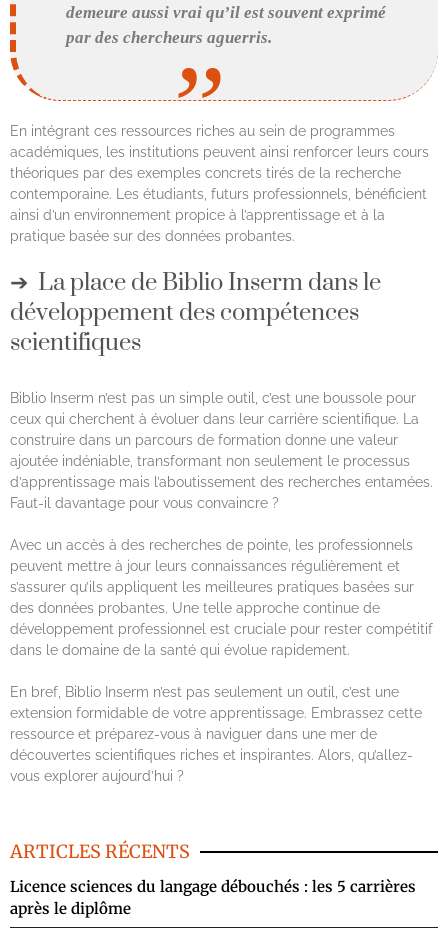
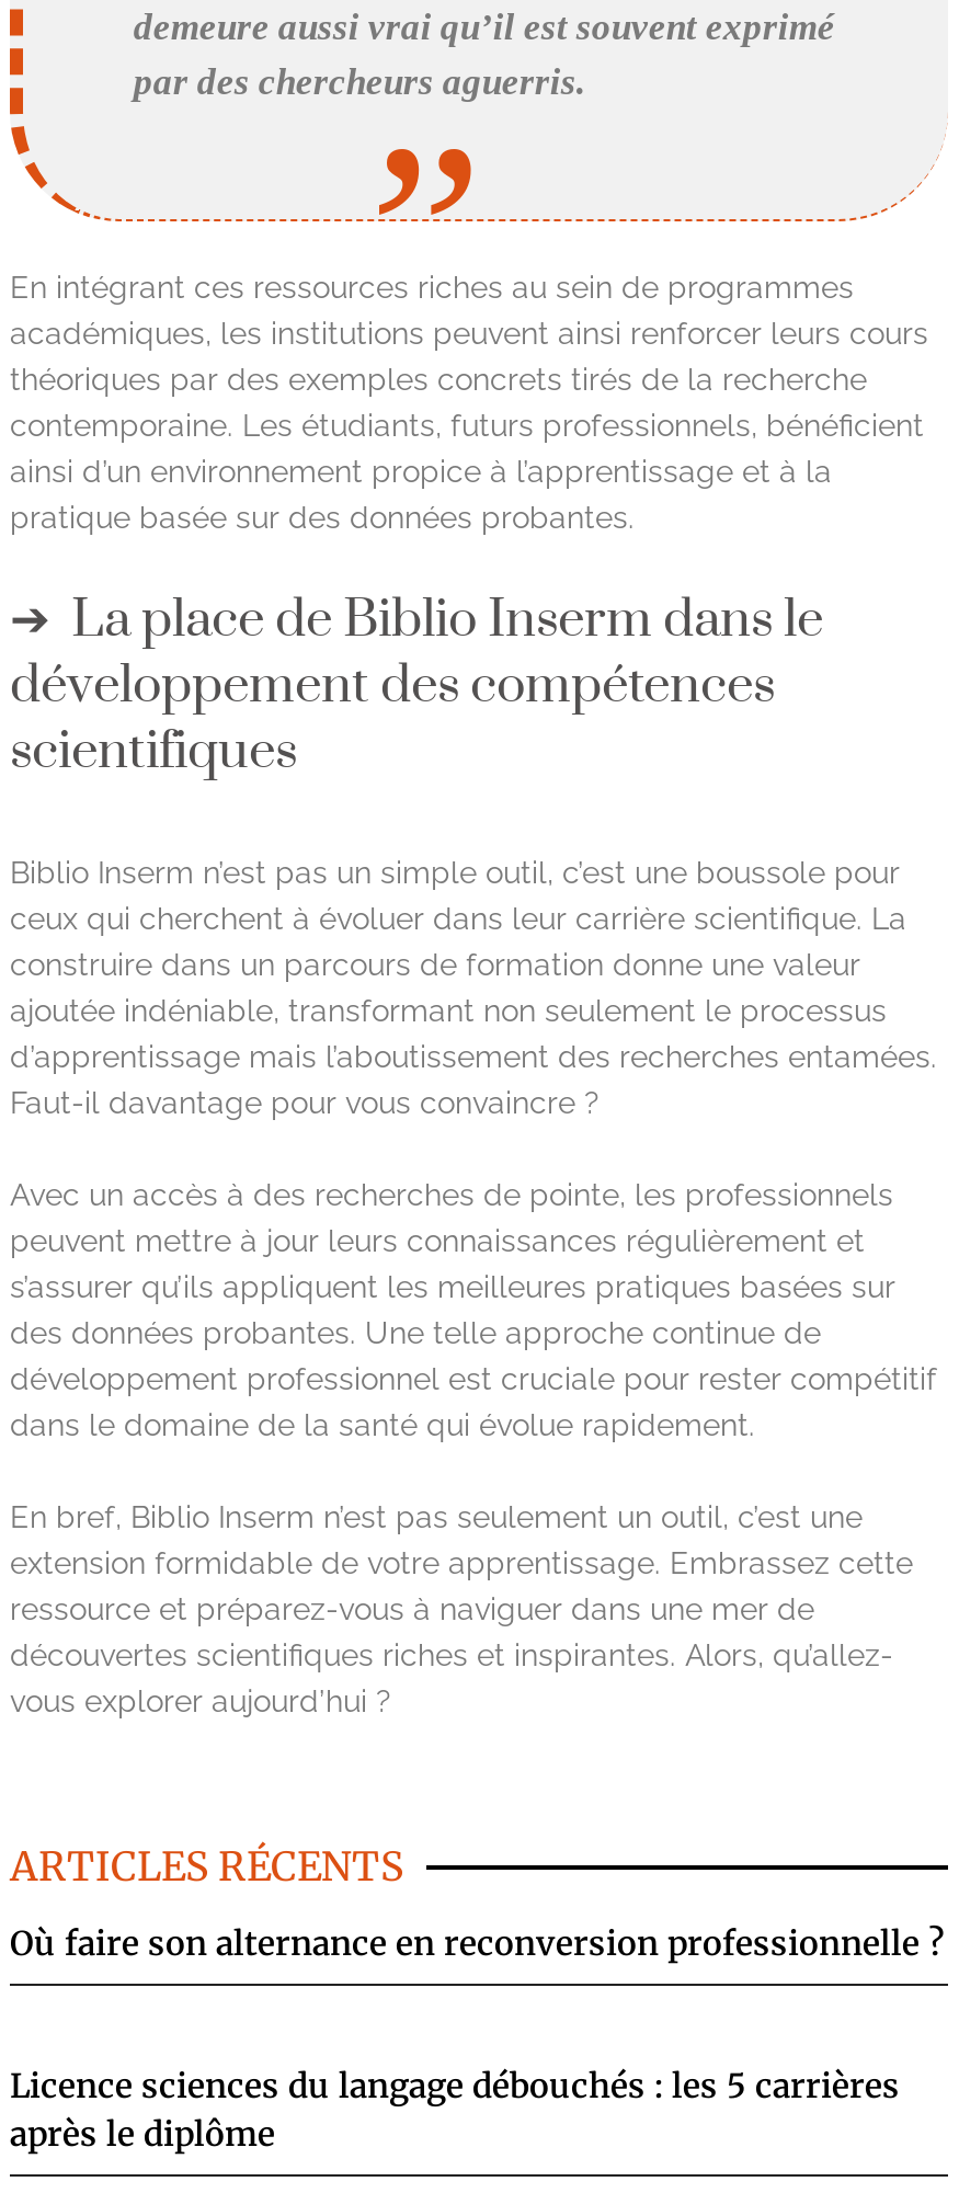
+ Où faire son alternance en reconversion professionnelle ?
